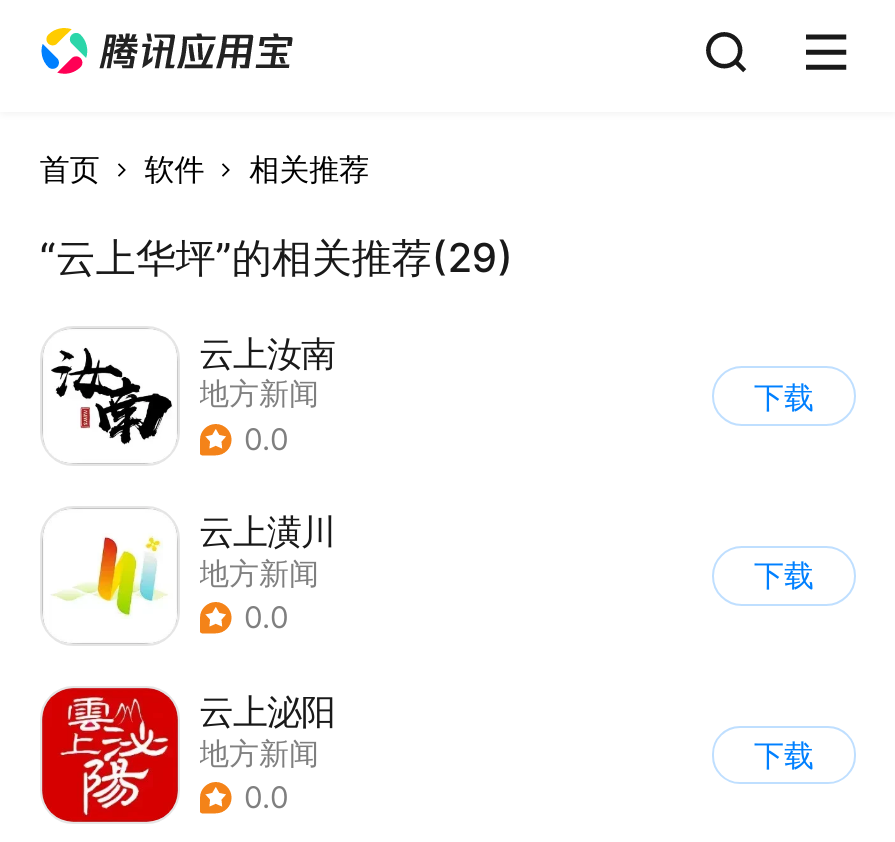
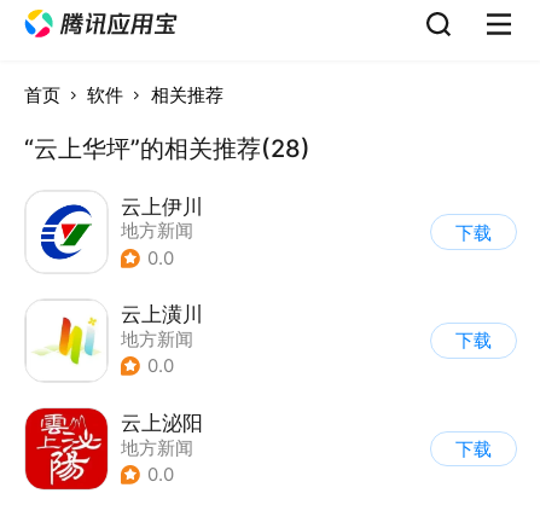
- “云上华坪”的相关推荐(29)
+ “云上华坪”的相关推荐(28)

- [image]
- 云上汝南
+ [image]
+ 云上伊川
